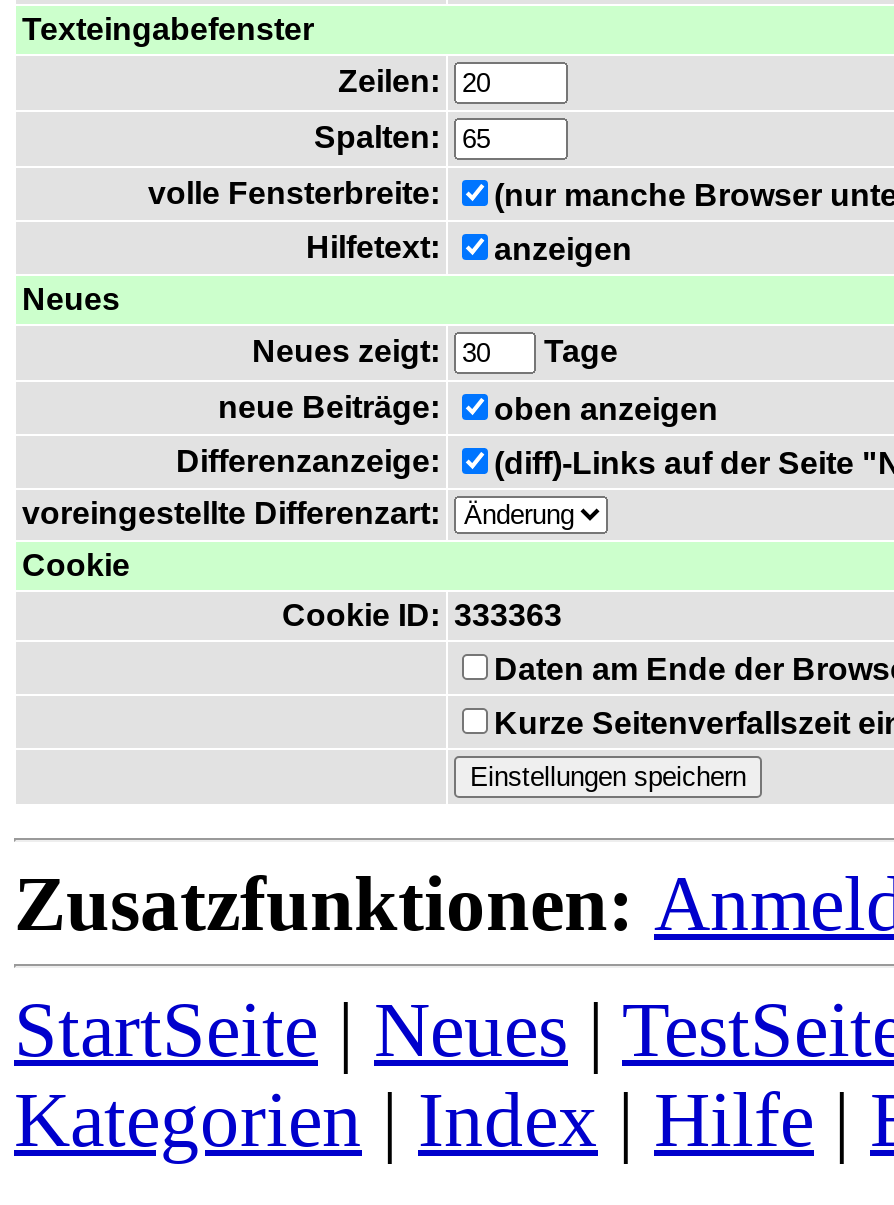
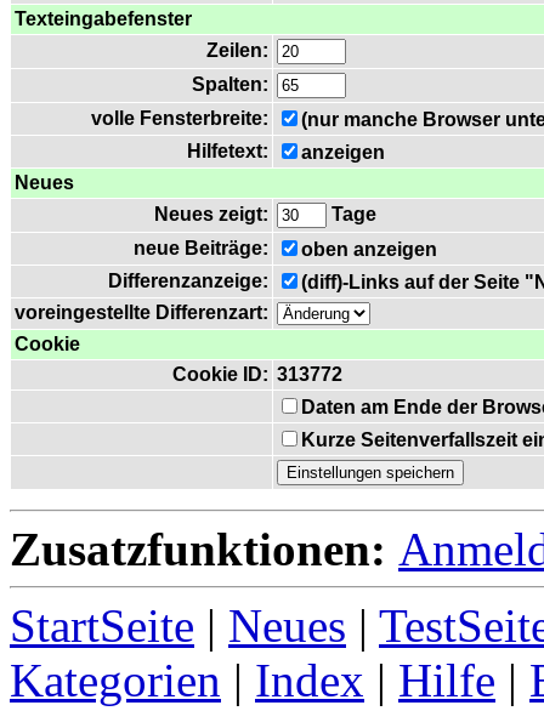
- Cookie ID: 333363
+ Cookie ID: 313772
